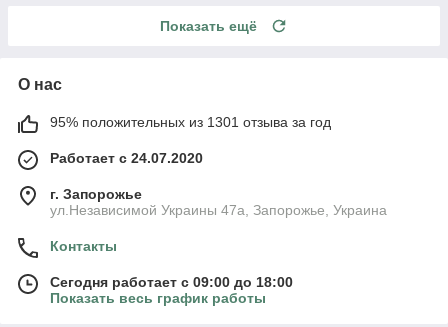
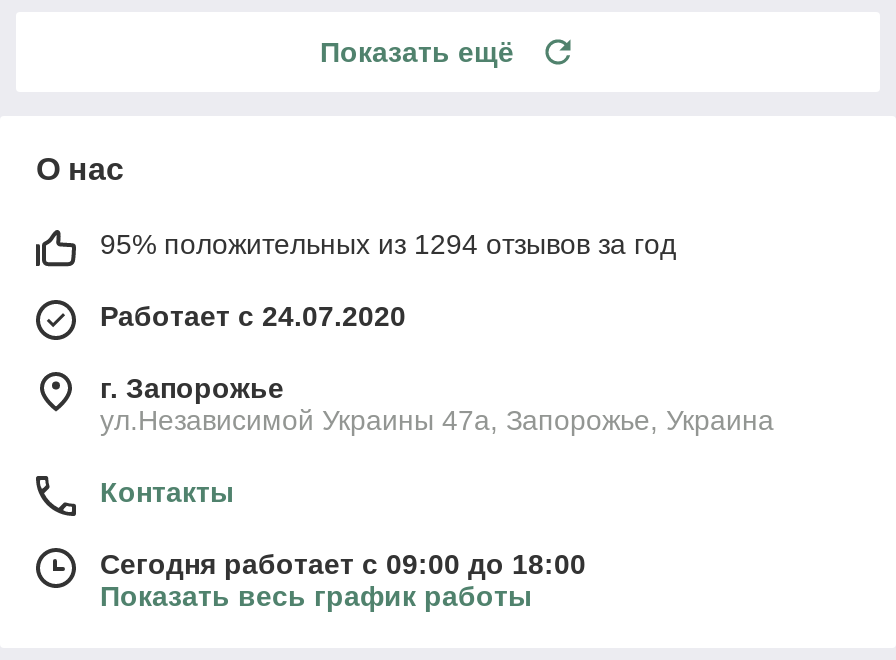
- 95% положительных из 1301 отзыва за год
+ 95% положительных из 1294 отзывов за год
